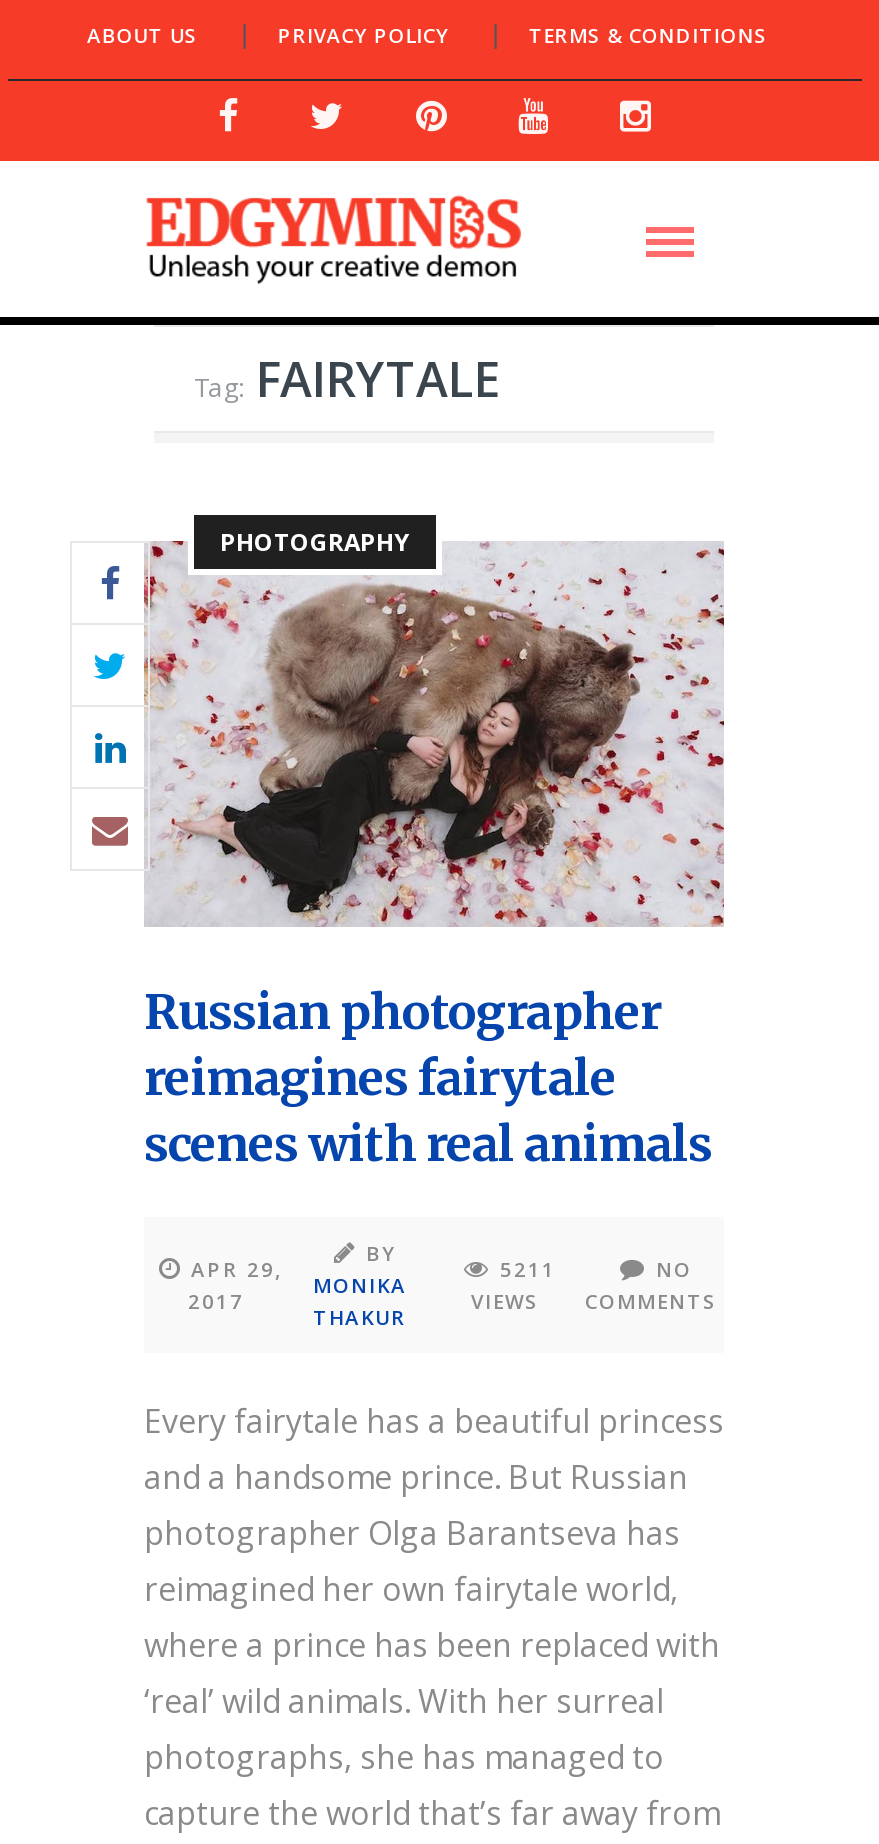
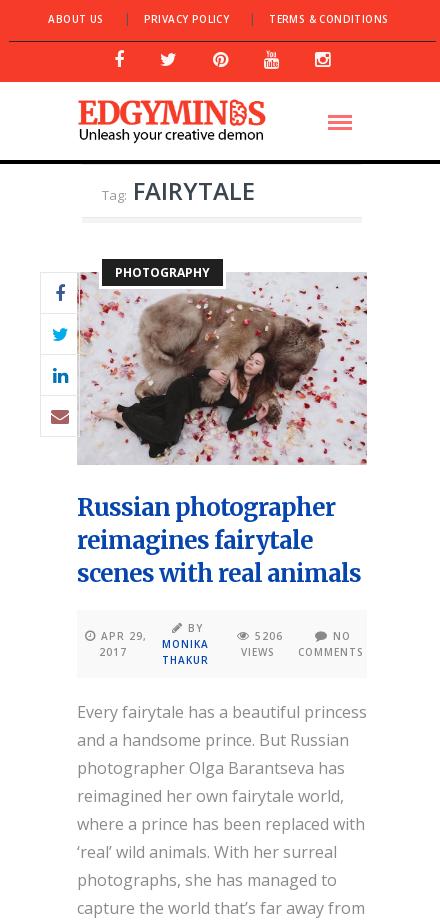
- 5211
+ 5206
